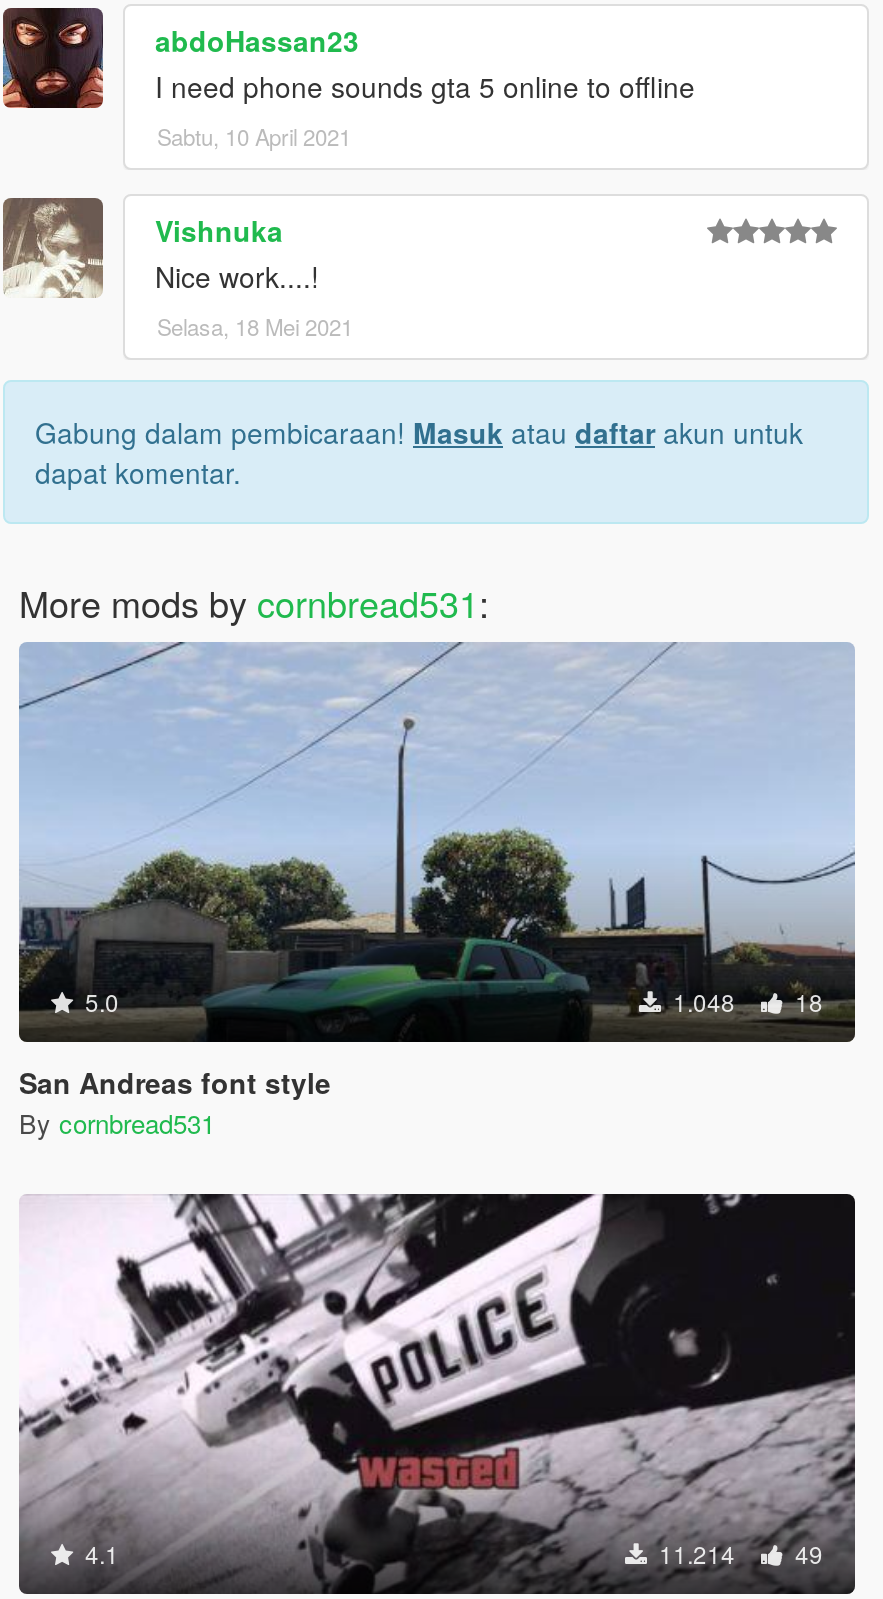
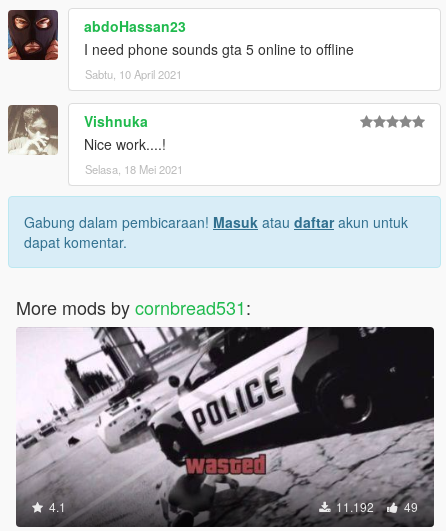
- [image]
- 5.0
- 1.048
- 18
- San Andreas font style
- By cornbread531

- 11.214 49
+ 11.192 49
